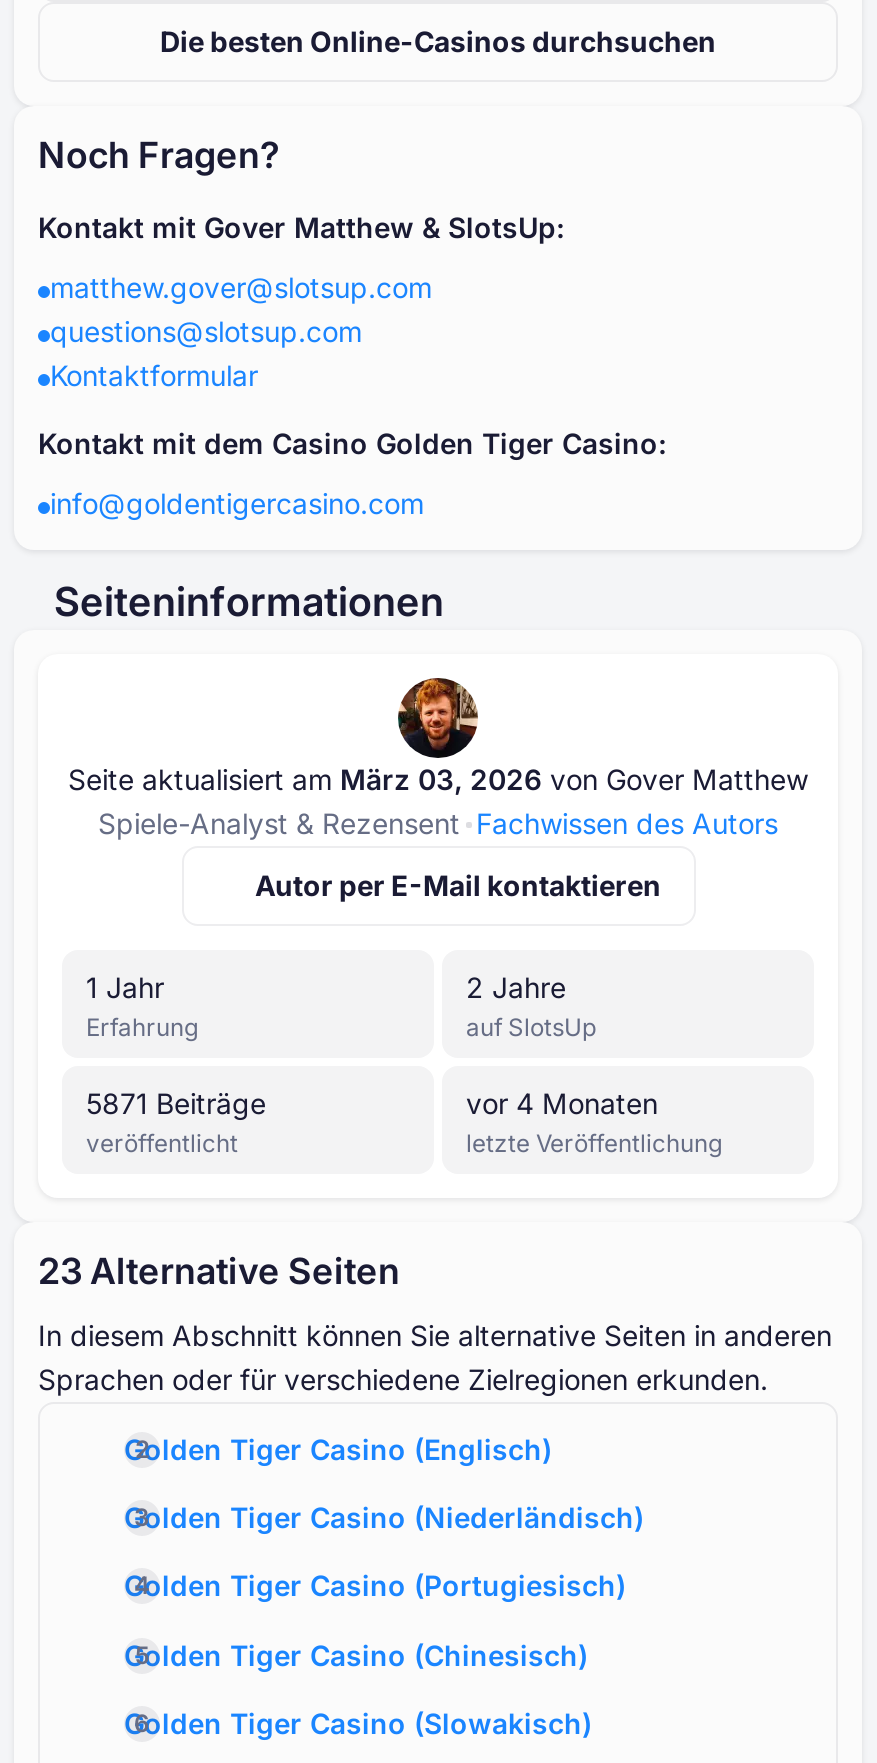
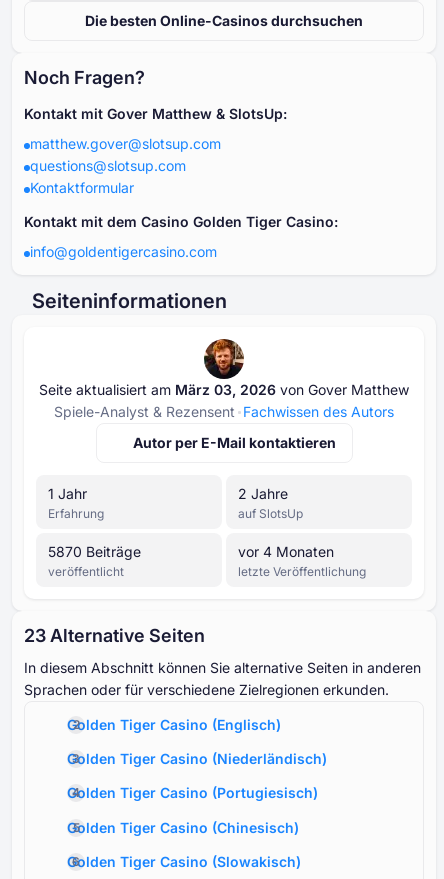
- 5871 Beiträge
+ 5870 Beiträge
